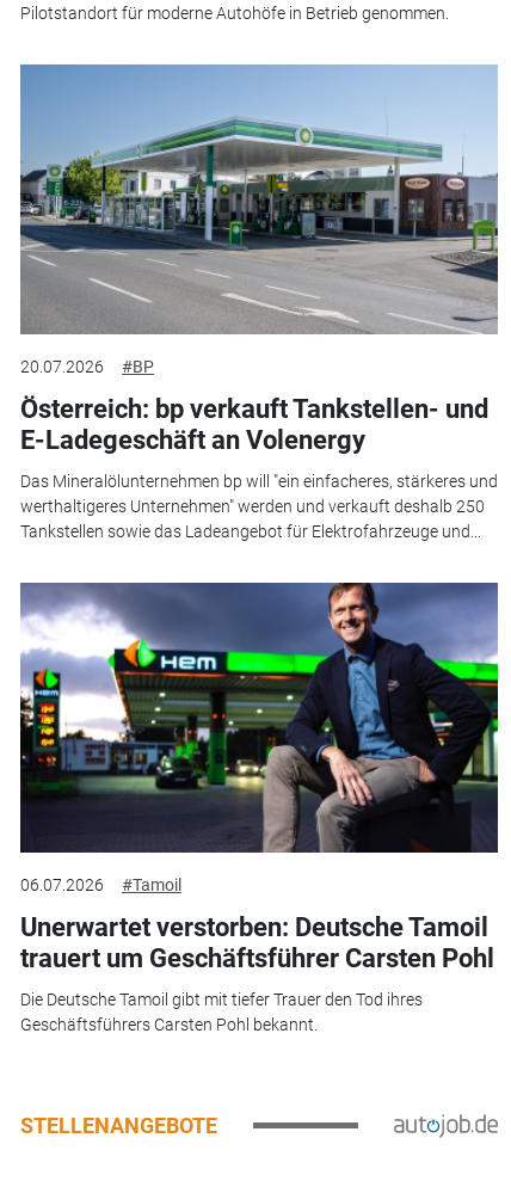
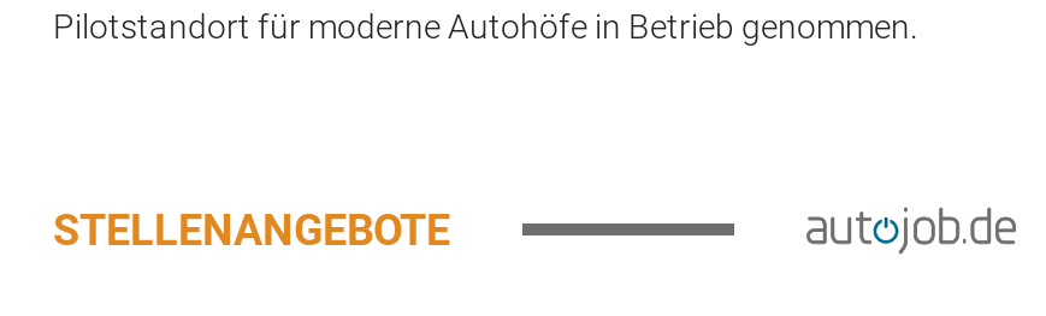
- [image]
- 20.07.2026
- #BP
- Österreich: bp verkauft Tankstellen- und
- E-Ladegeschäft an Volenergy
- Das Mineralölunternehmen bp will "ein einfacheres, stärkeres und
- werthaltigeres Unternehmen" werden und verkauft deshalb 250
- Tankstellen sowie das Ladeangebot für Elektrofahrzeuge und...

- [image]
- 06.07.2026
- #Tamoil
- Unerwartet verstorben: Deutsche Tamoil
- trauert um Geschäftsführer Carsten Pohl
- Die Deutsche Tamoil gibt mit tiefer Trauer den Tod ihres
- Geschäftsführers Carsten Pohl bekannt.
